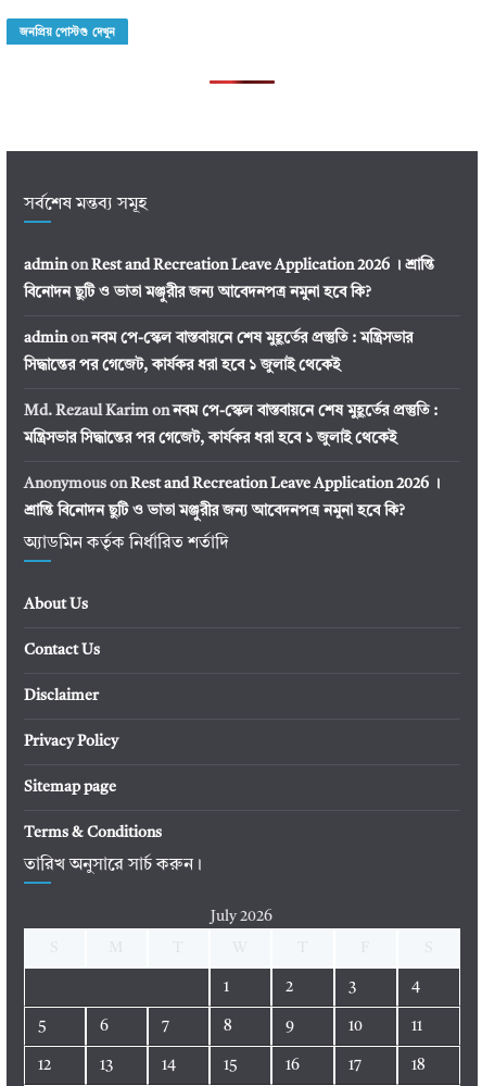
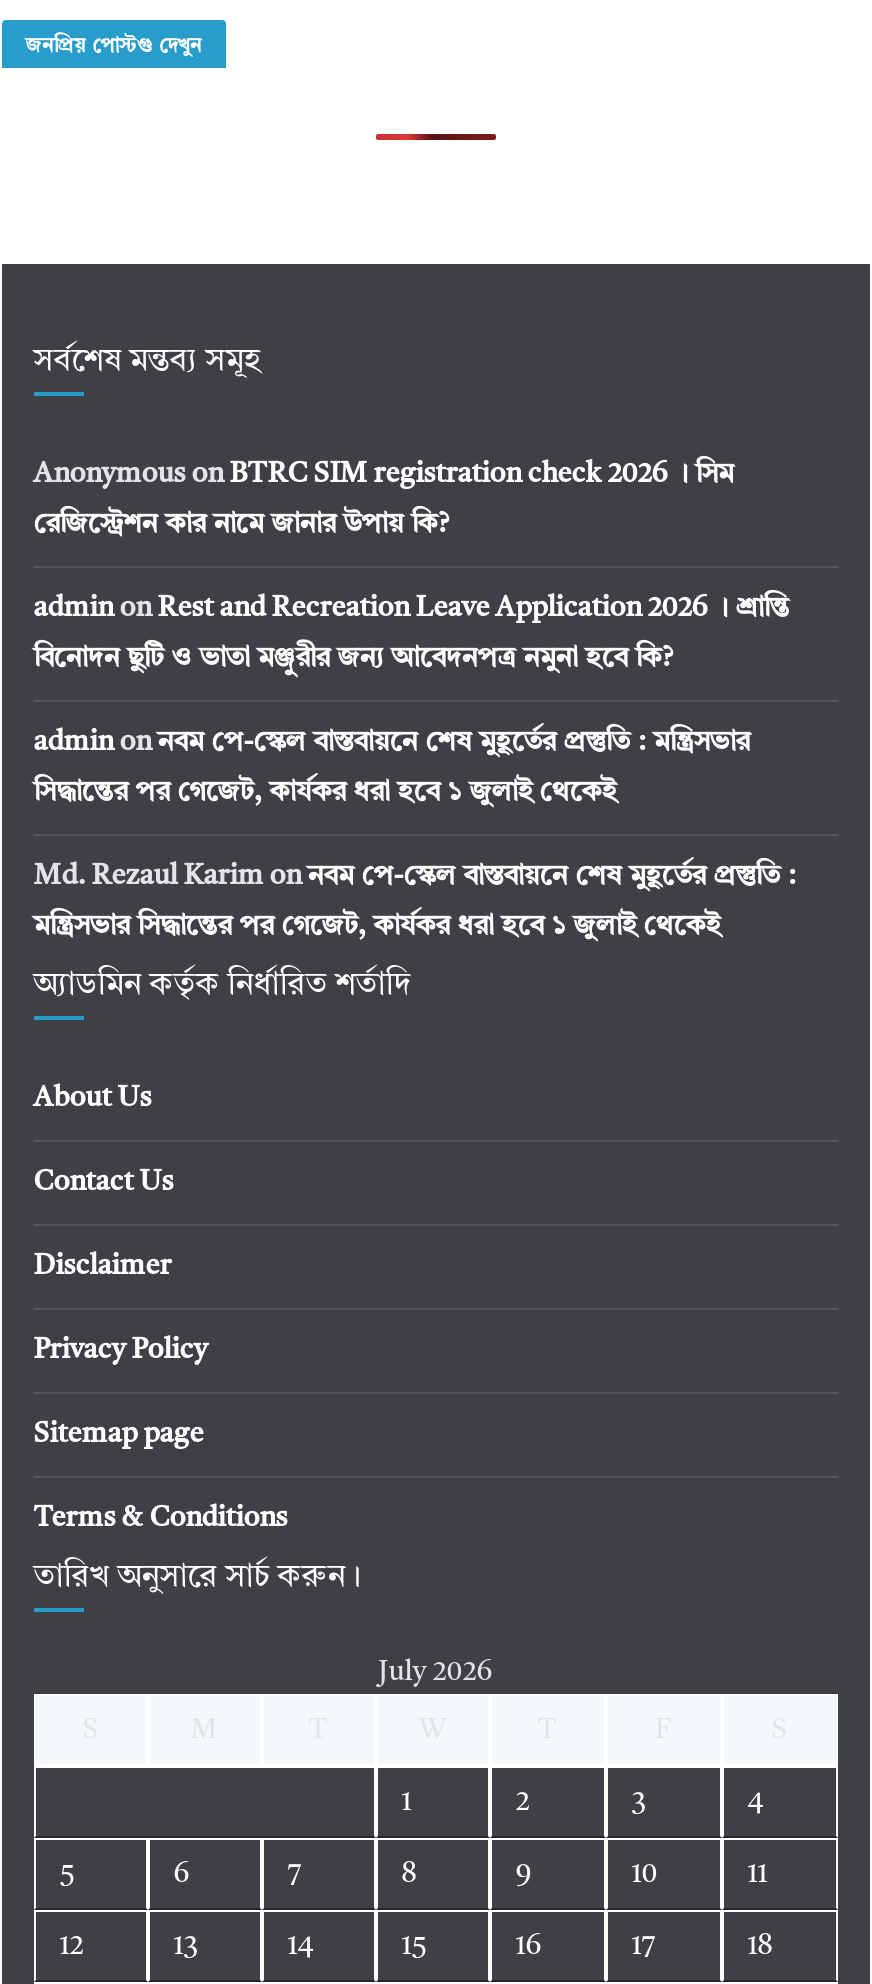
+ Anonymous on BTRC SIM registration check 2026 । সিম
+ রেজিস্ট্রেশন কার নামে জানার উপায় কি?

moved down: admin on Rest and Recreation Leave Application 2026 । শ্রান্তি | বিনোদন ছুটি ও ভাতা মঞ্জুরীর জন্য আবেদনপত্র নমুনা হবে কি? | admin onনবম পে-স্কেল বাস্তবায়নে শেষ মুহূর্তের প্রস্তুতি : মন্ত্রিসভার | সিদ্ধান্তের পর গেজেট, কার্যকর ধরা হবে ১ জুলাই থেকেই | Md. Rezaul Karim onনবম পে-স্কেল বাস্তবায়নে শেষ মুহূর্তের প্রস্তুতি : | মন্ত্রিসভার সিদ্ধান্তের পর গেজেট, কার্যকর ধরা হবে ১ জুলাই থেকেই

- Anonymous onRest and Recreation Leave Application 2026 ।
- শ্রান্তি বিনোদন ছুটি ও ভাতা মঞ্জুরীর জন্য আবেদনপত্র নমুনা হবে কি?
